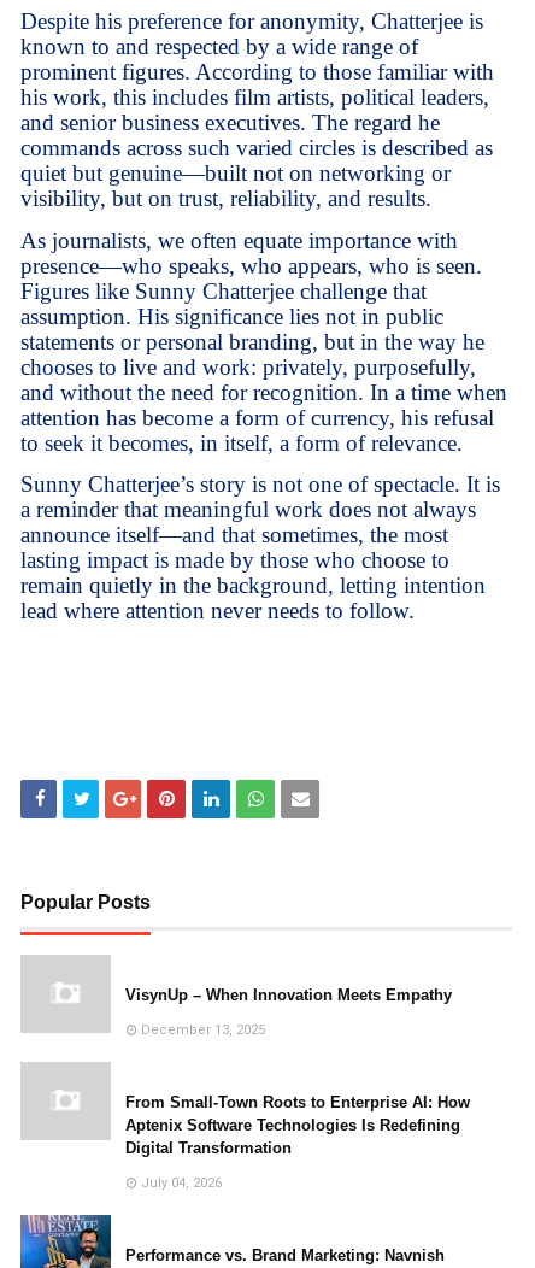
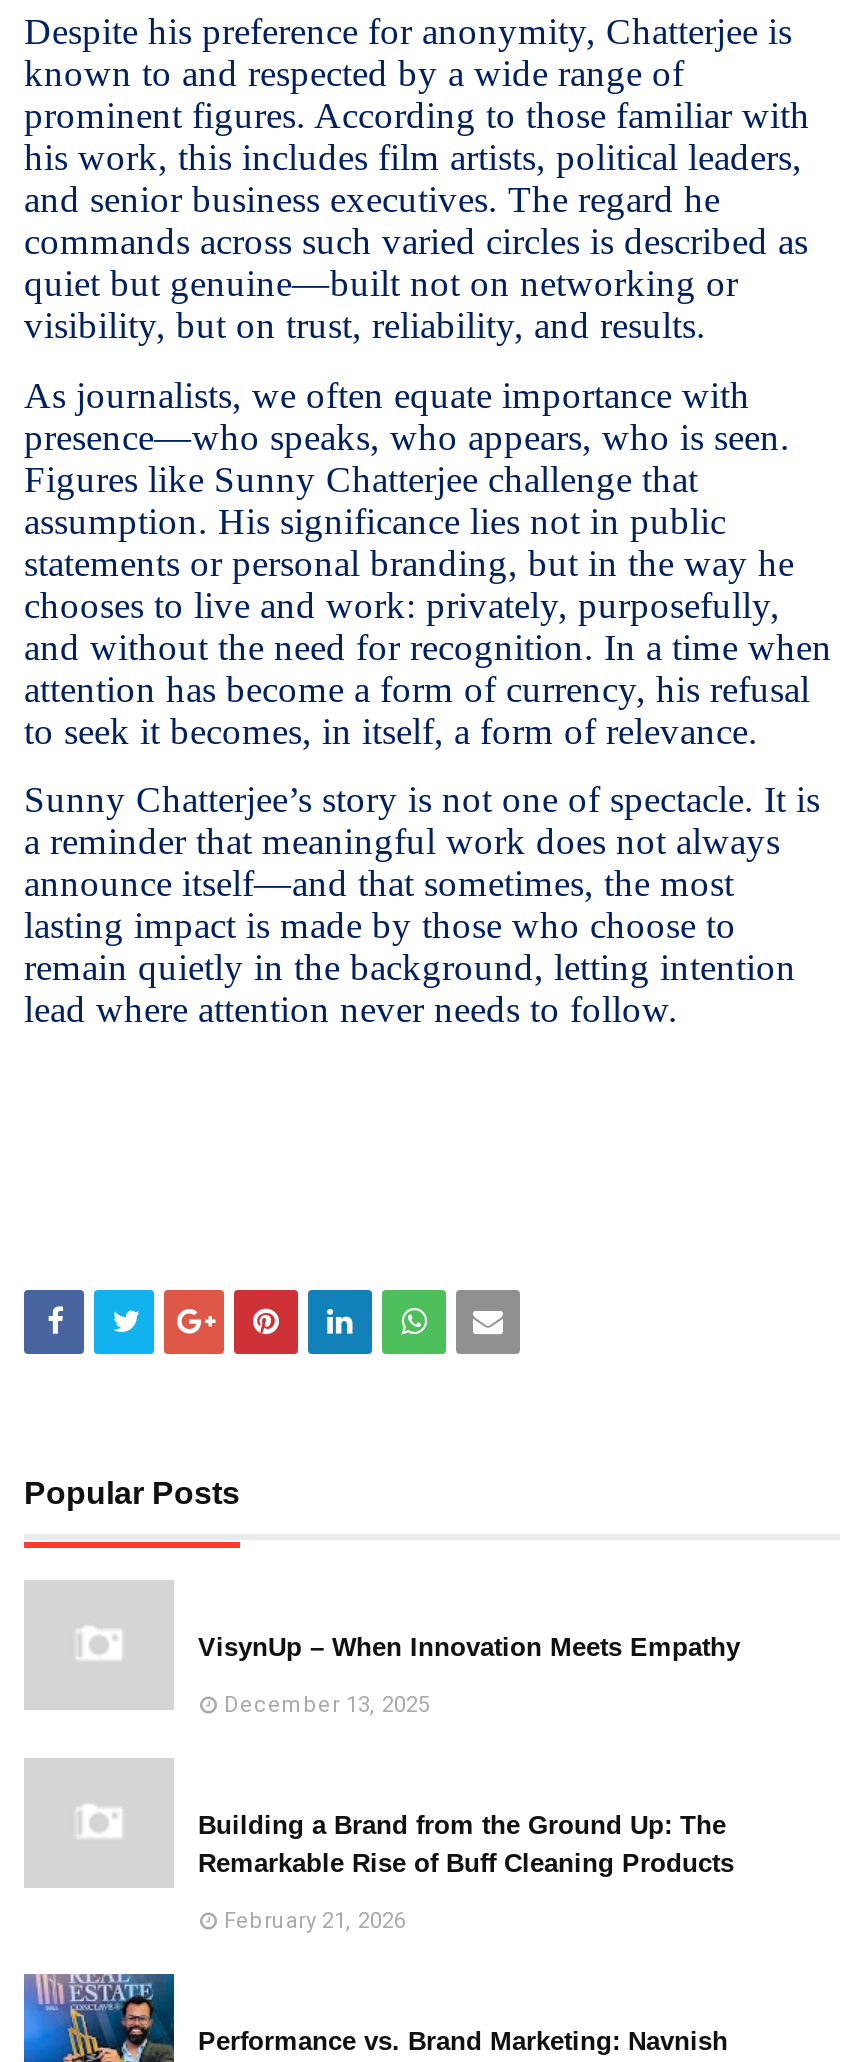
- From Small-Town Roots to Enterprise AI: How
- Aptenix Software Technologies Is Redefining
- Digital Transformation
+ Building a Brand from the Ground Up: The
+ Remarkable Rise of Buff Cleaning Products

- July 04, 2026
+ February 21, 2026
